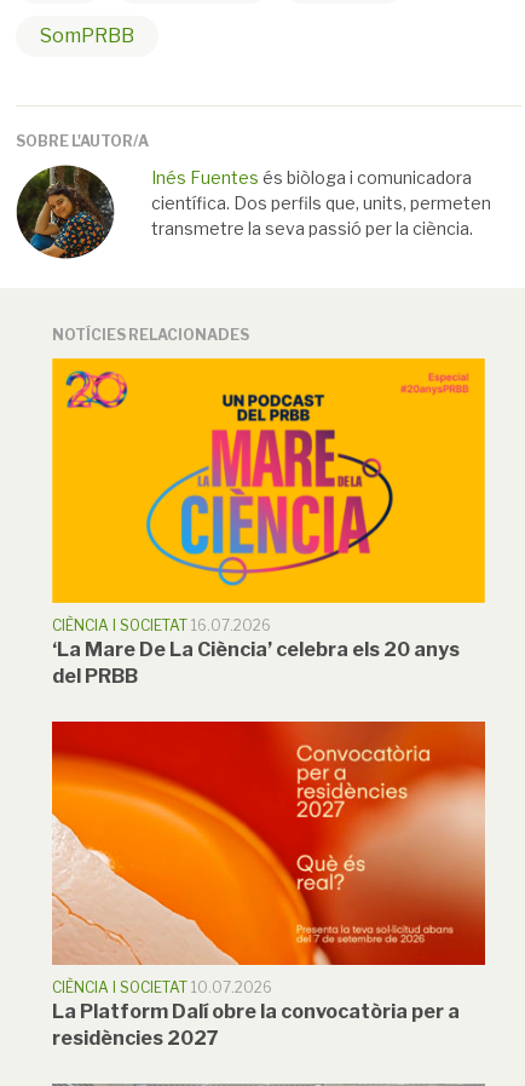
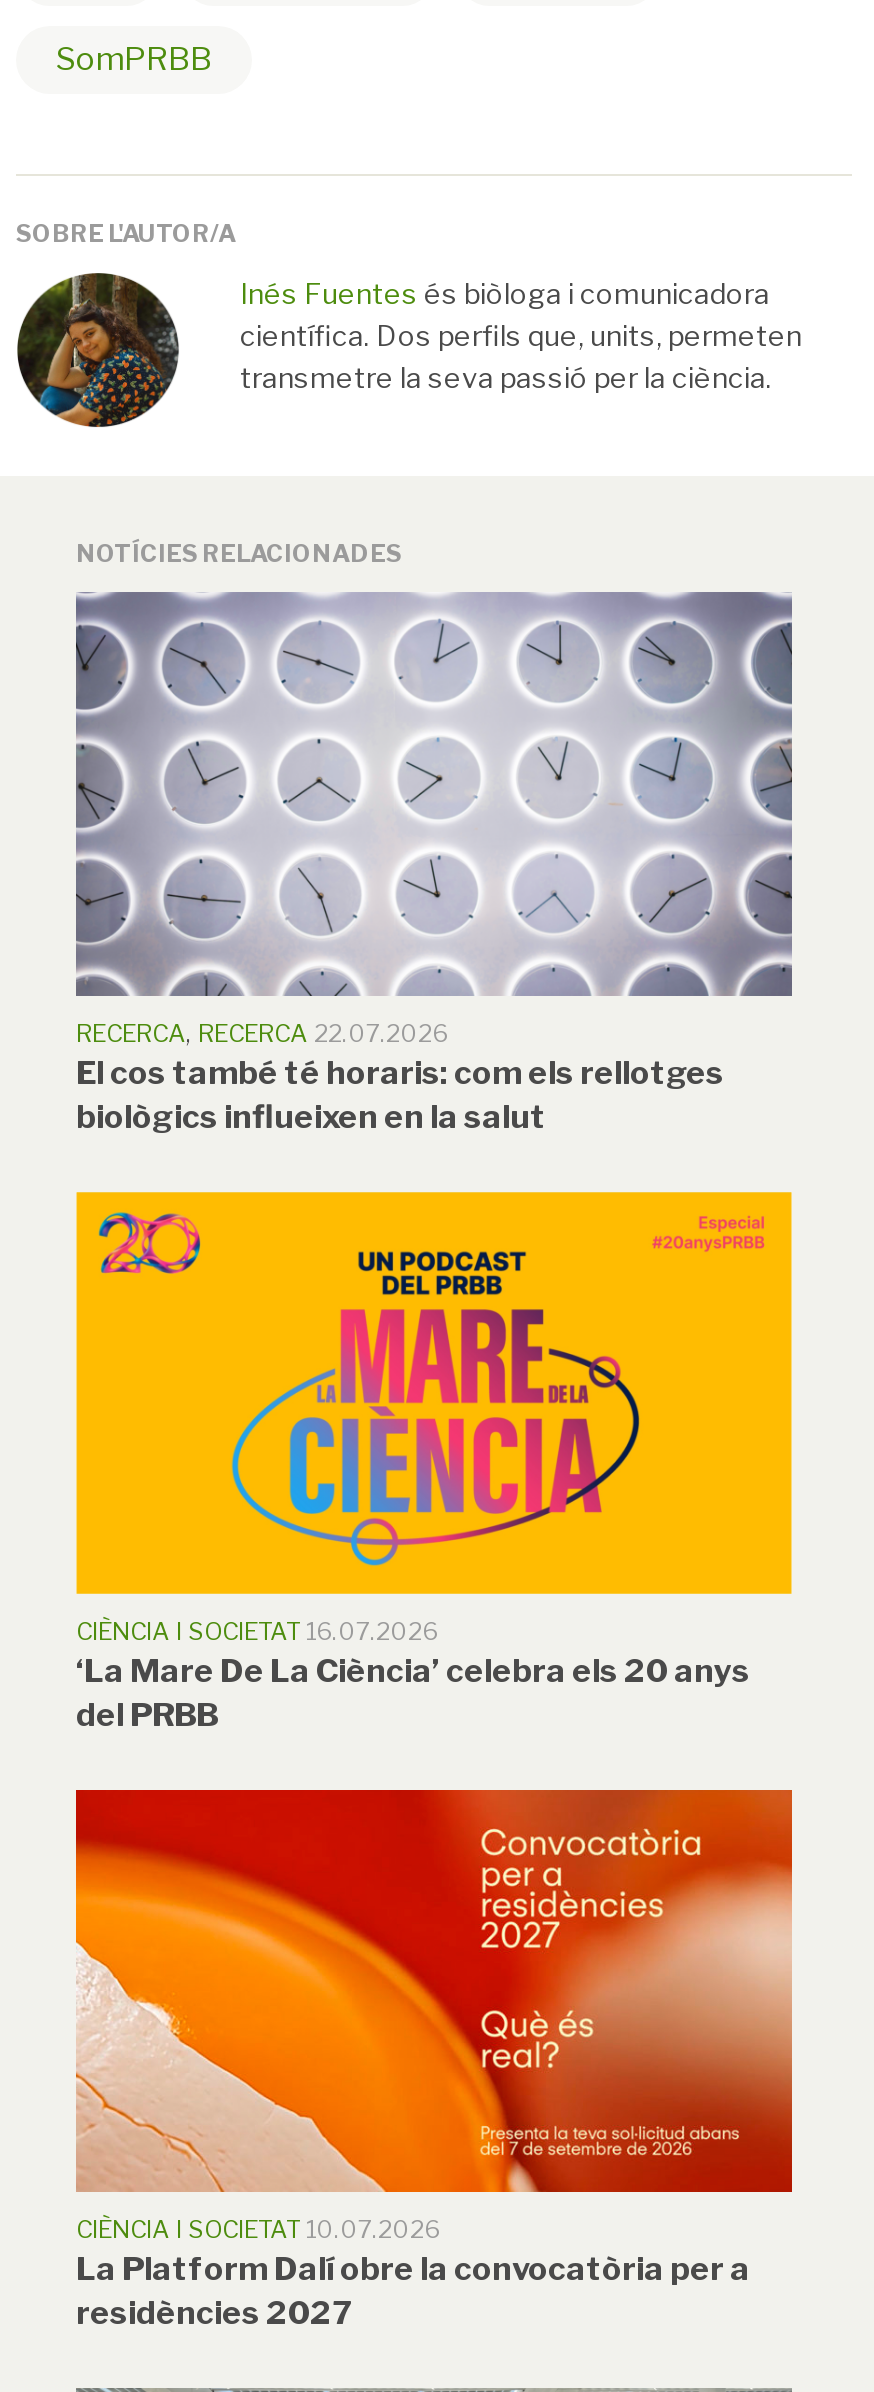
+ [image]
+ RECERCA, RECERCA 22.07.2026
+ El cos també té horaris: com els rellotges
+ biològics influeixen en la salut
